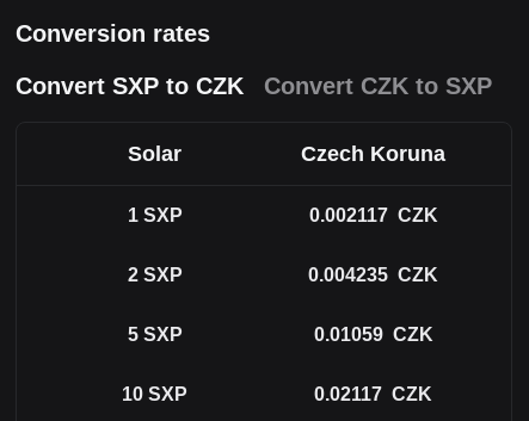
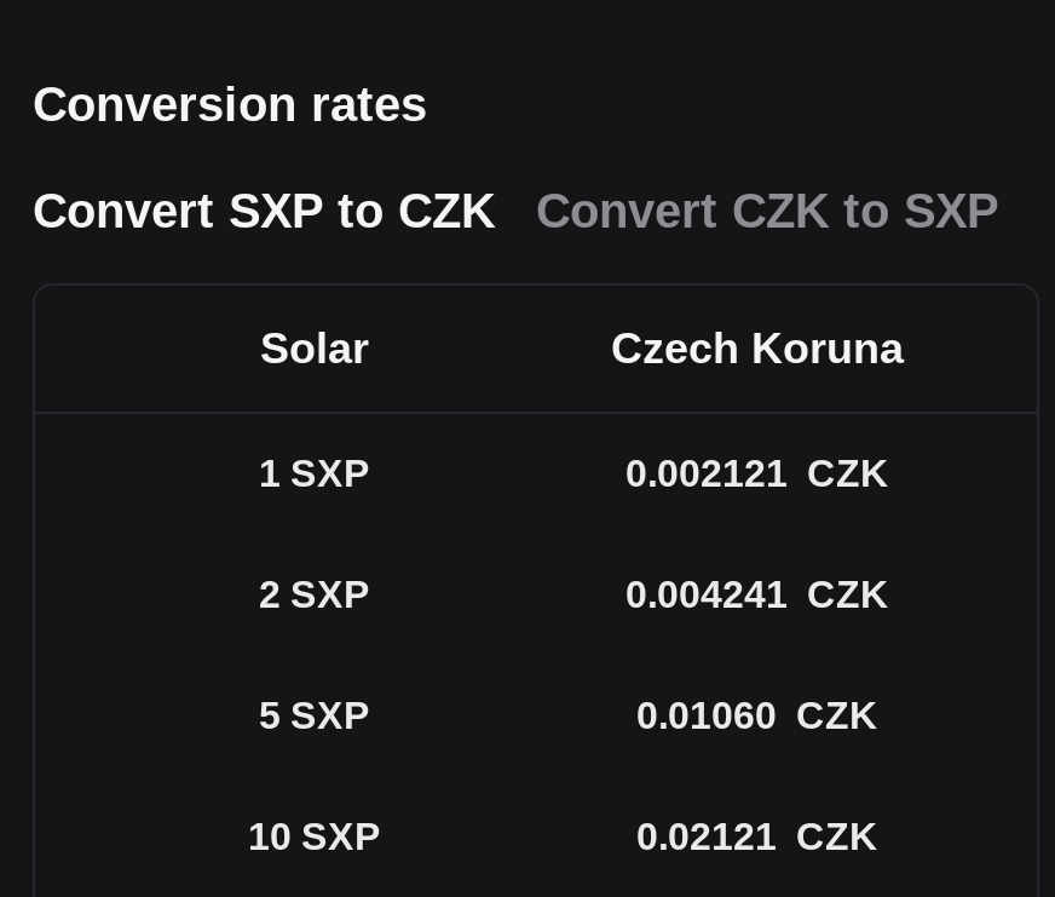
- 0.002117 CZK
+ 0.002121 CZK

- 0.004235 CZK
+ 0.004241 CZK

- 0.01059 CZK
+ 0.01060 CZK

- 0.02117 CZK
+ 0.02121 CZK
